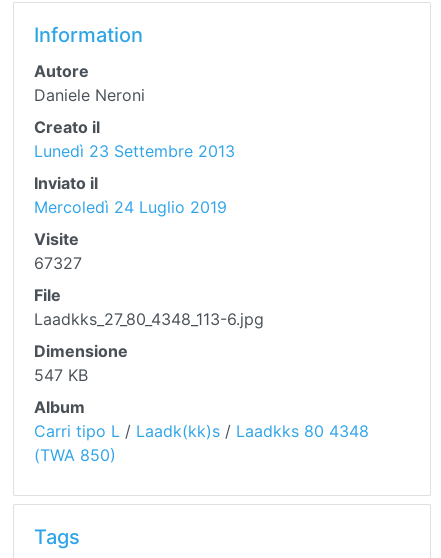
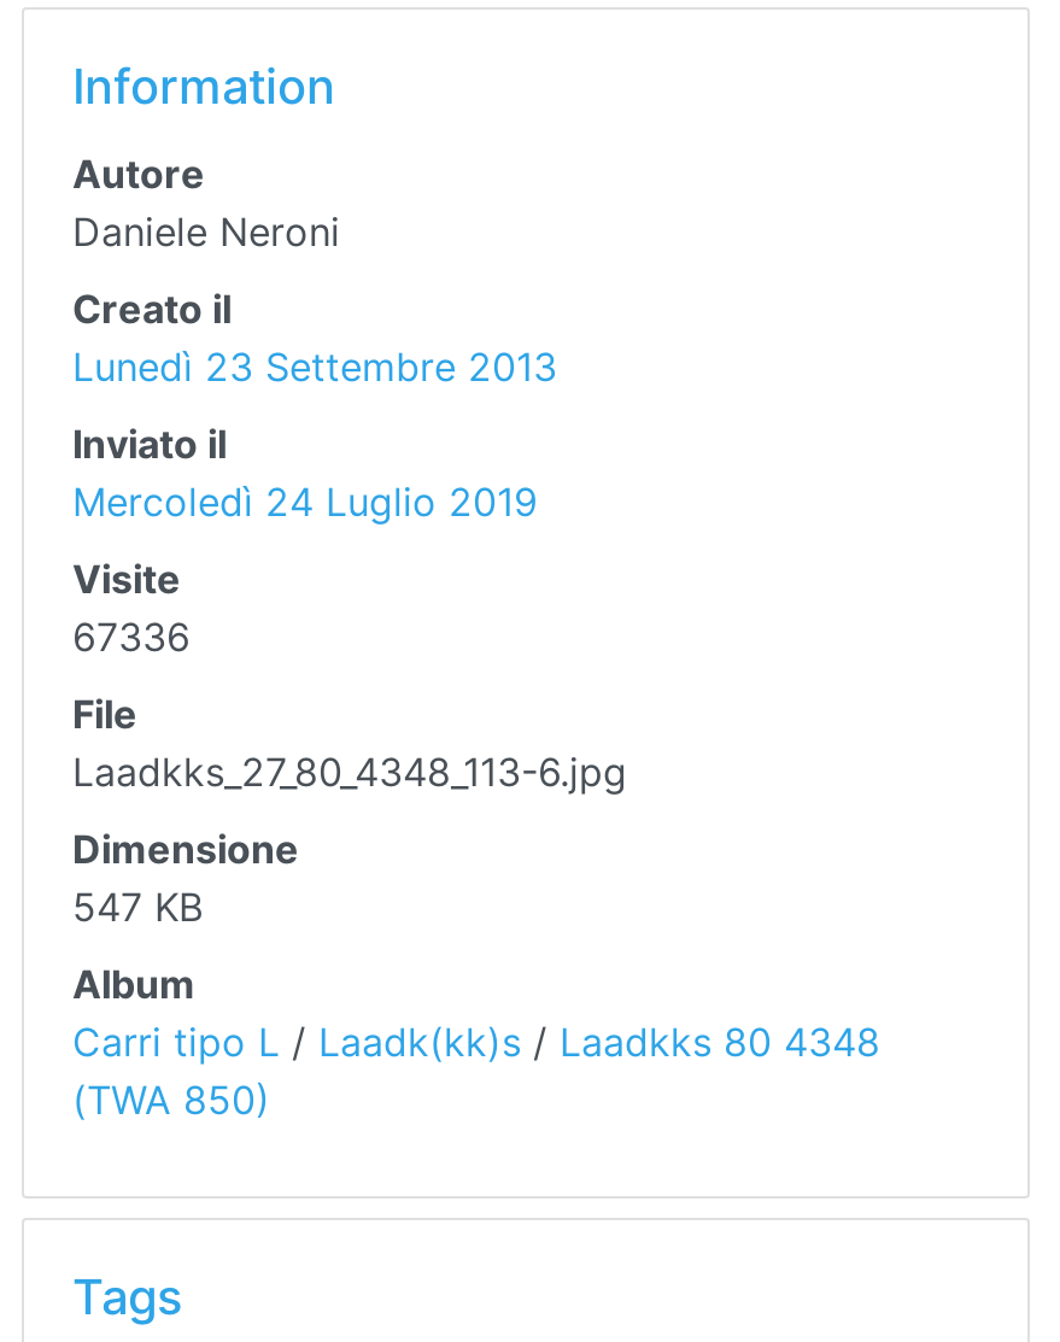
- 67327
+ 67336
